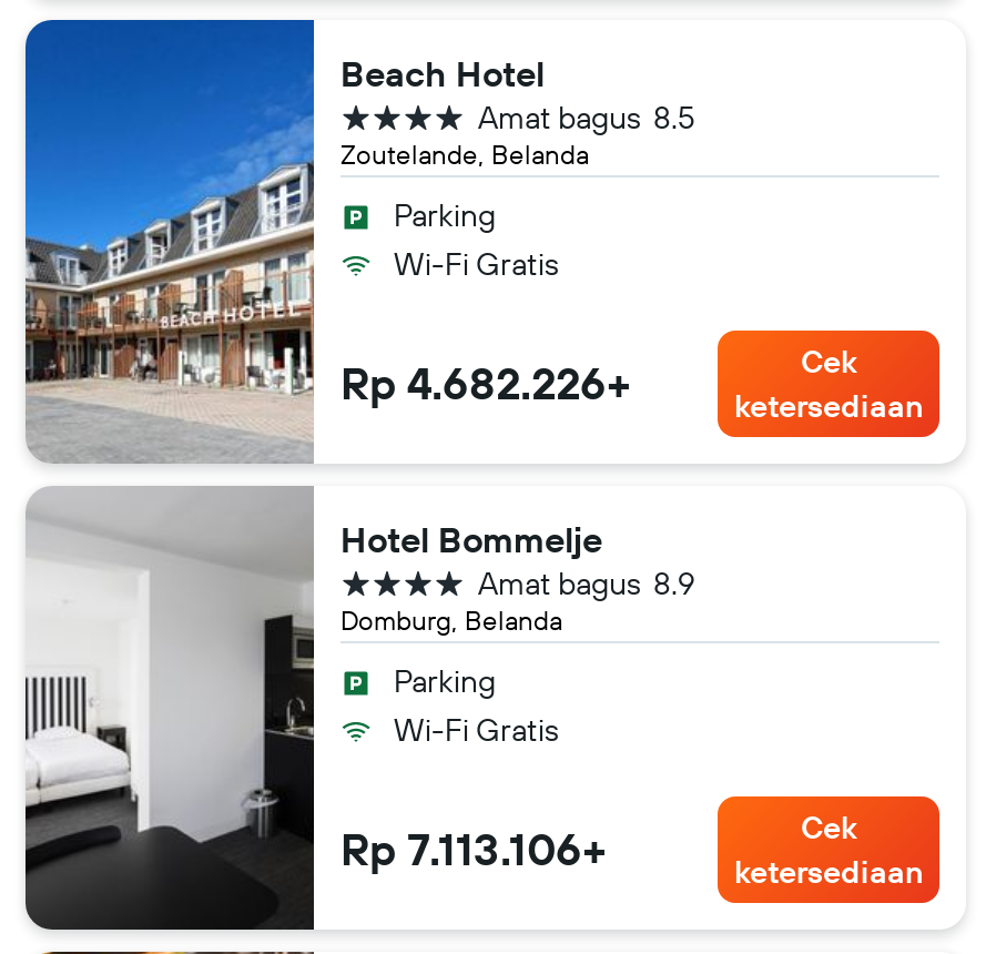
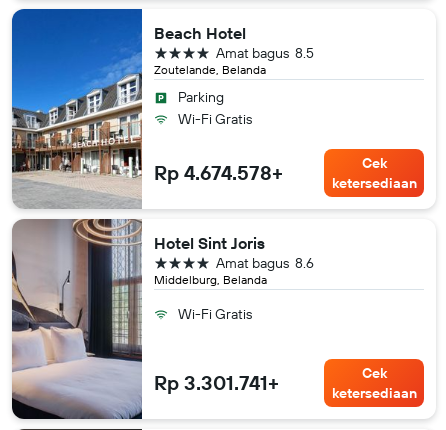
- Rp 4.682.226+
+ Rp 4.674.578+

- [image]
- Hotel Bommelje
+ [image]
+ Hotel Sint Joris

- 8.9
+ 8.6

- Domburg, Belanda
+ Middelburg, Belanda

- Parking

- Rp 7.113.106+
+ Rp 3.301.741+
